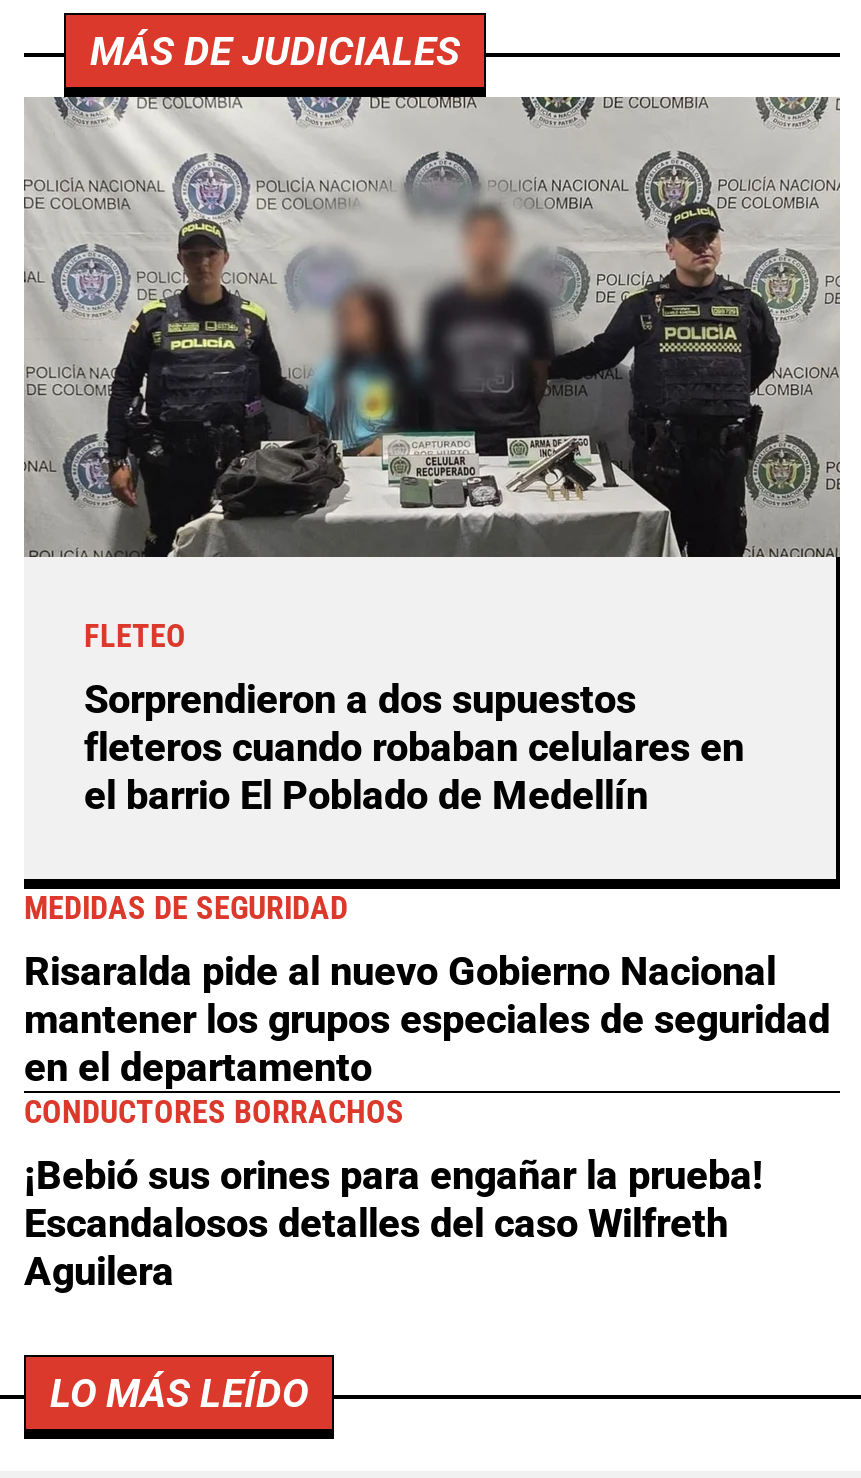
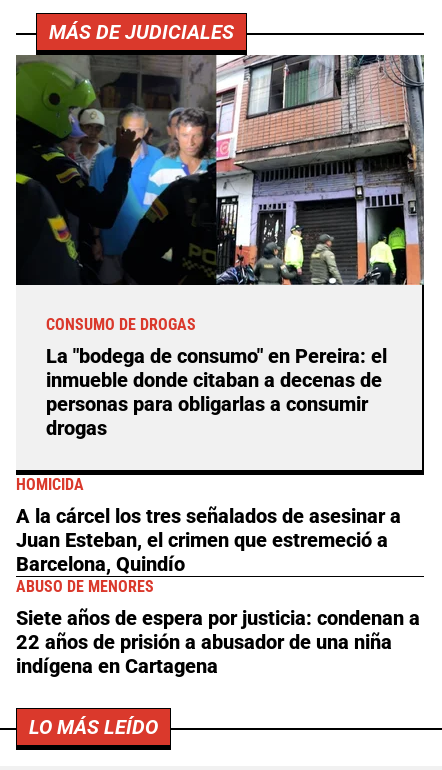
- [image]
- FLETEO
- Sorprendieron a dos supuestos
- fleteros cuando robaban celulares en
- el barrio El Poblado de Medellín
+ [image]
+ CONSUMO DE DROGAS
+ La "bodega de consumo" en Pereira: el
+ inmueble donde citaban a decenas de
+ personas para obligarlas a consumir
+ drogas

- MEDIDAS DE SEGURIDAD
- Risaralda pide al nuevo Gobierno Nacional
- mantener los grupos especiales de seguridad
- en el departamento
- CONDUCTORES BORRACHOS
- ¡Bebió sus orines para engañar la prueba!
- Escandalosos detalles del caso Wilfreth
- Aguilera
+ HOMICIDA
+ A la cárcel los tres señalados de asesinar a
+ Juan Esteban, el crimen que estremeció a
+ Barcelona, Quindío
+ ABUSO DE MENORES
+ Siete años de espera por justicia: condenan a
+ 22 años de prisión a abusador de una niña
+ indígena en Cartagena
